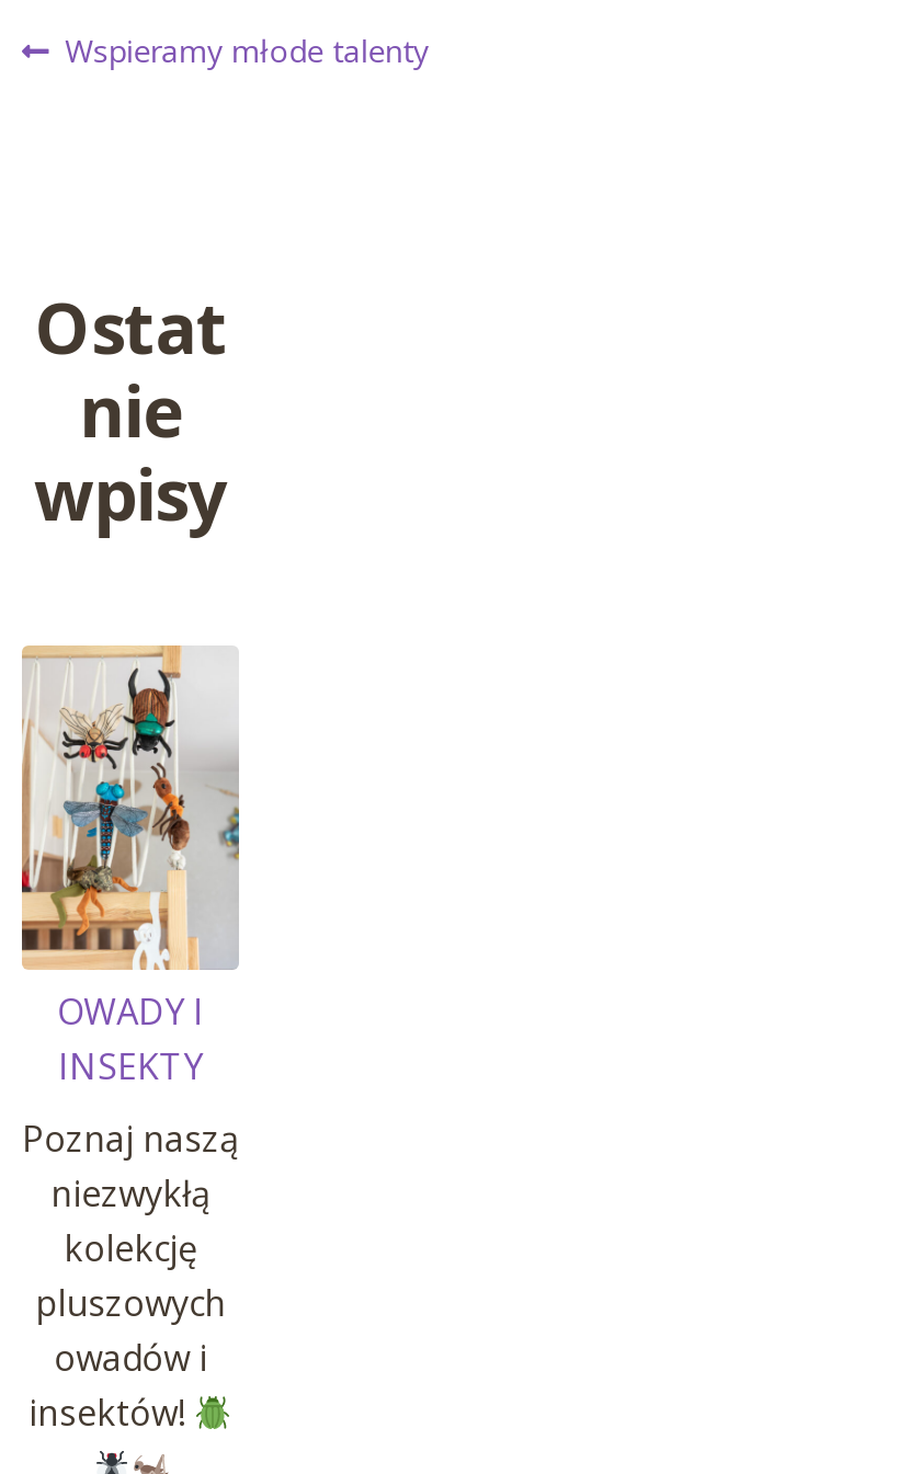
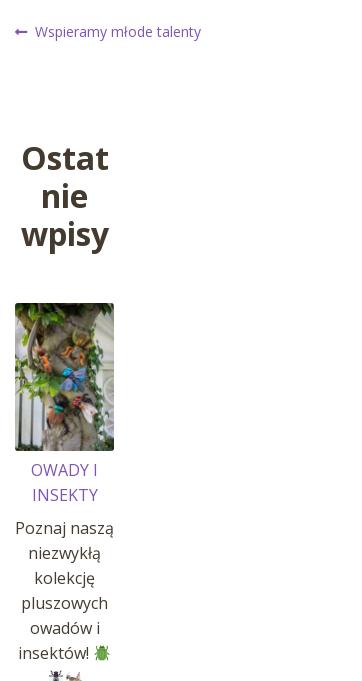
- [image]
+ [image]
